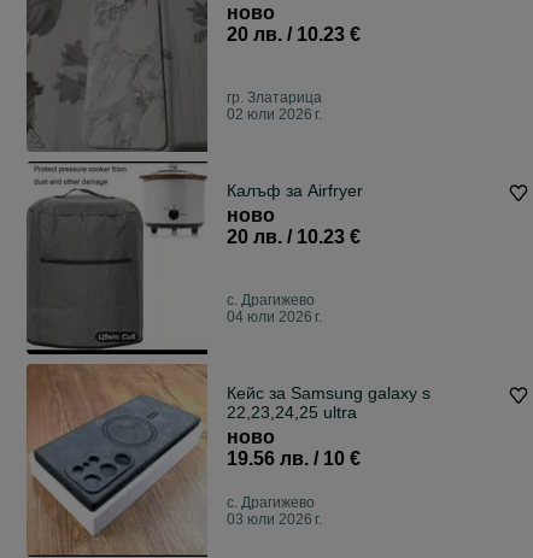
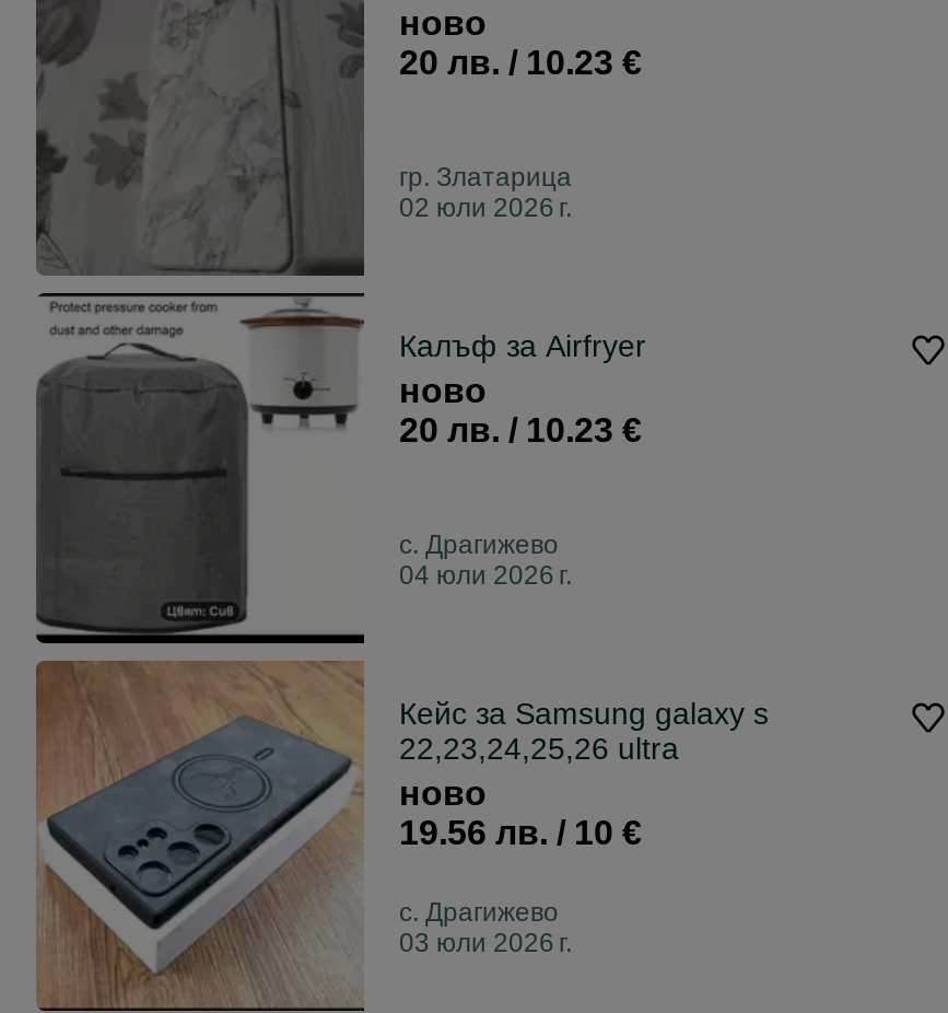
- 22,23,24,25 ultra
+ 22,23,24,25,26 ultra
